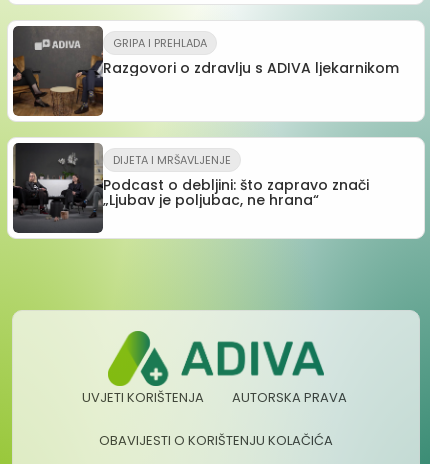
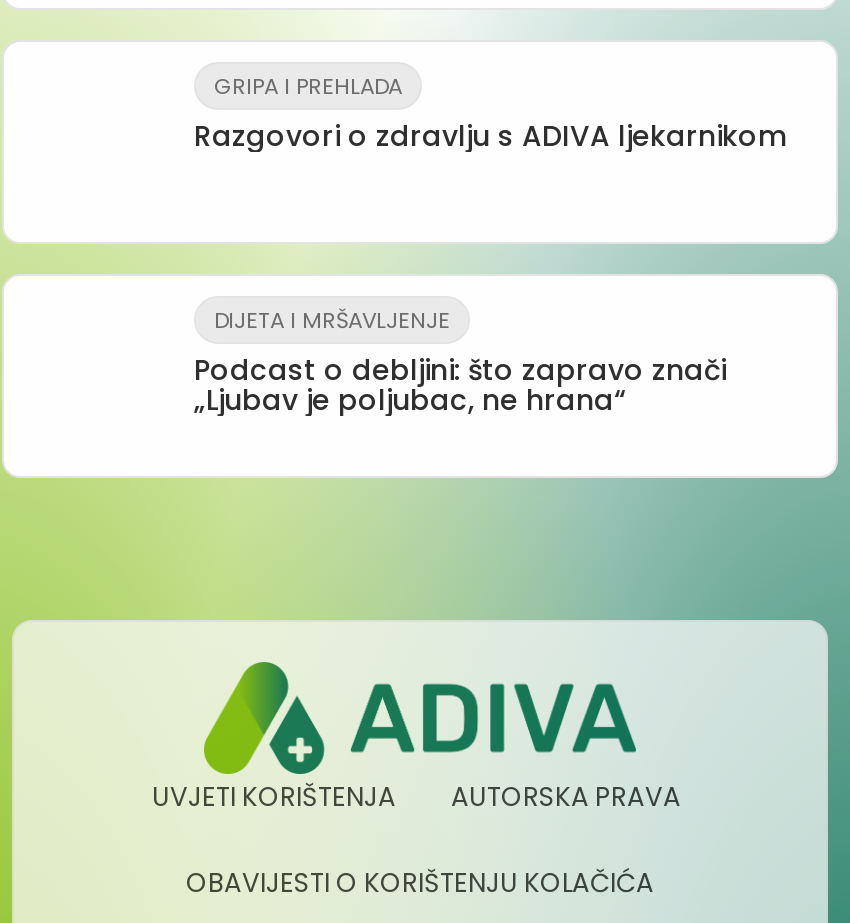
- [image]

- [image]
